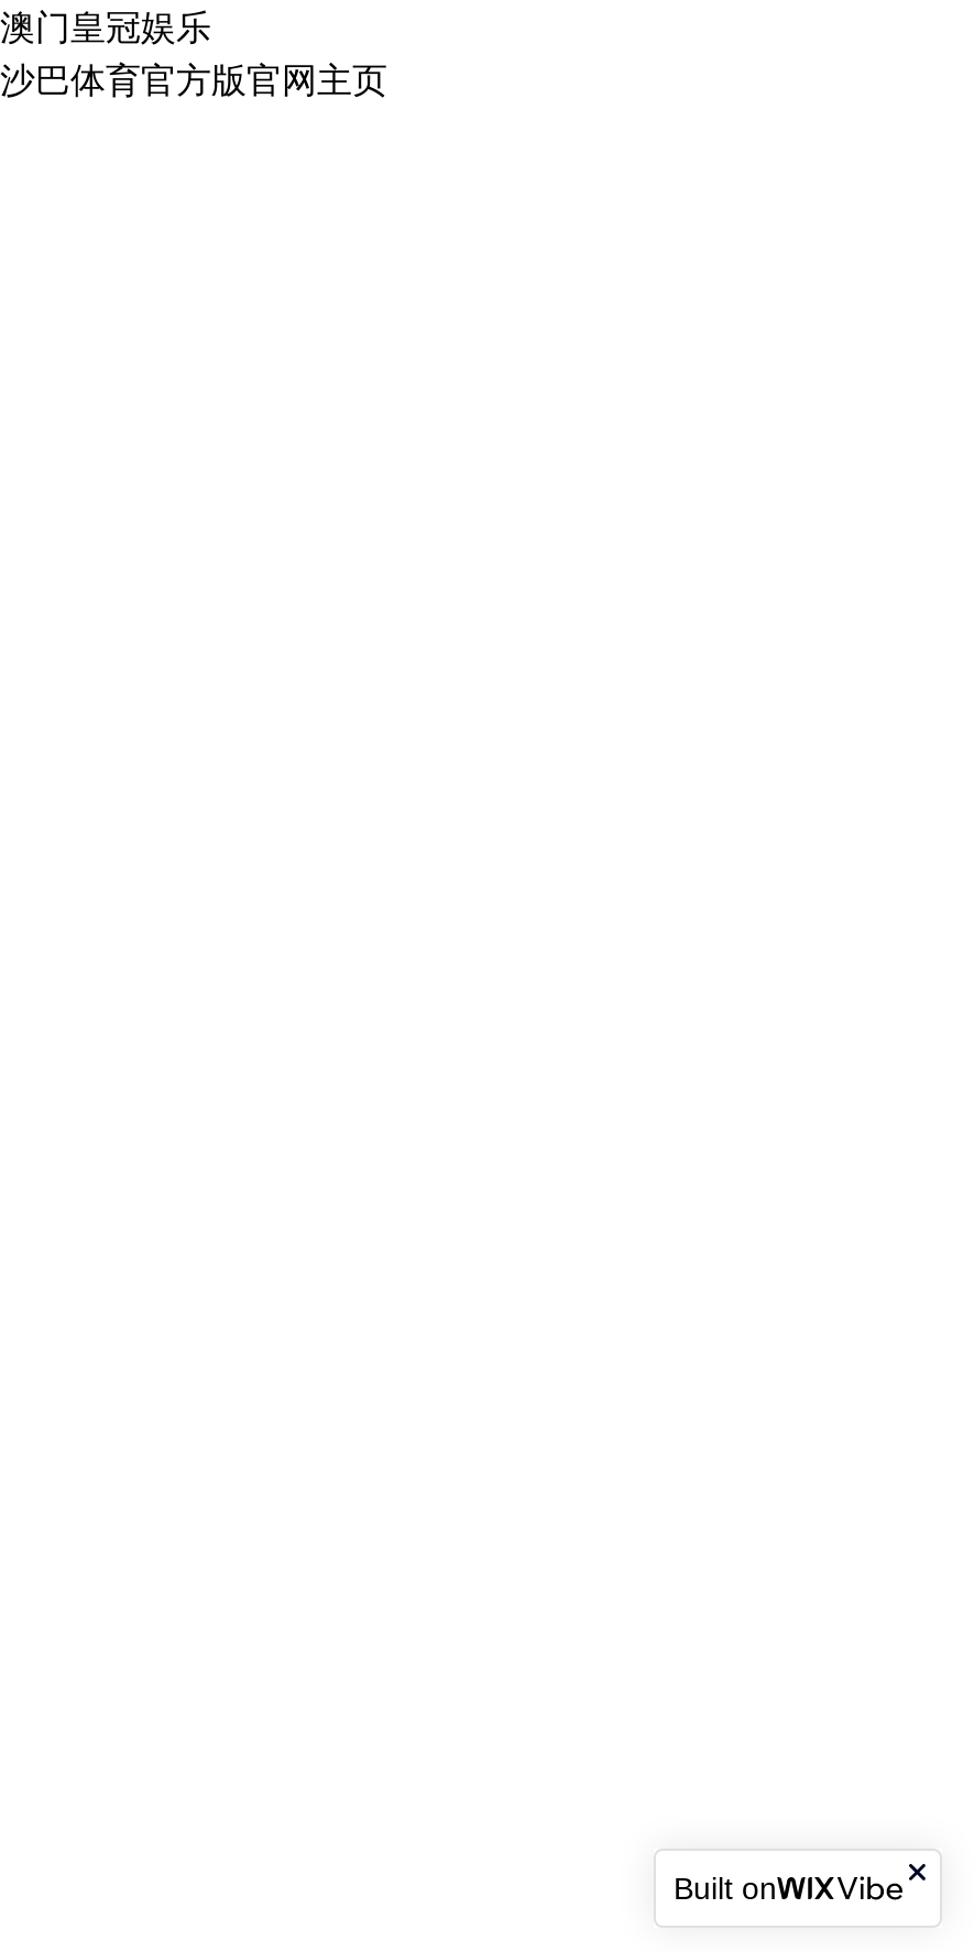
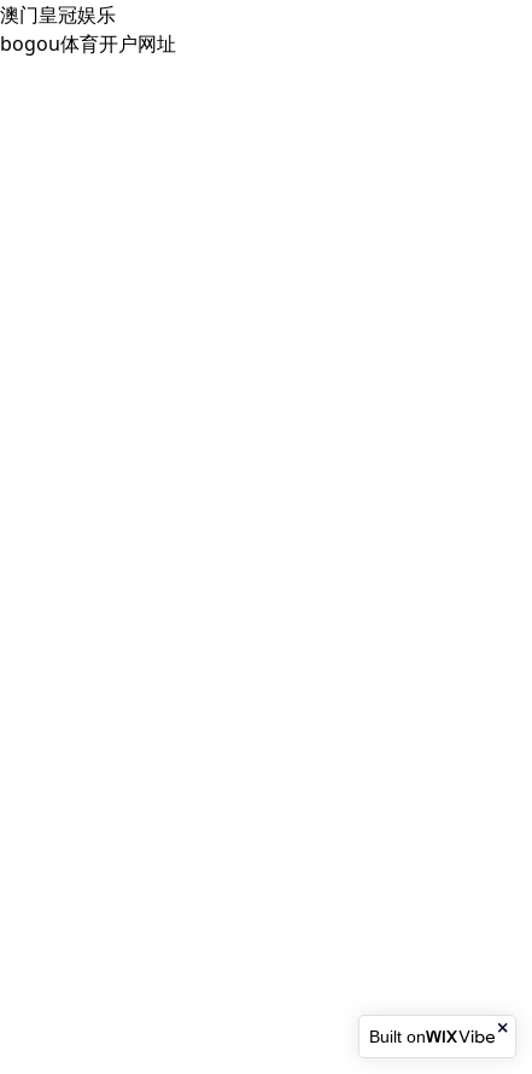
- 沙巴体育官方版官网主页
+ bogou体育开户网址
